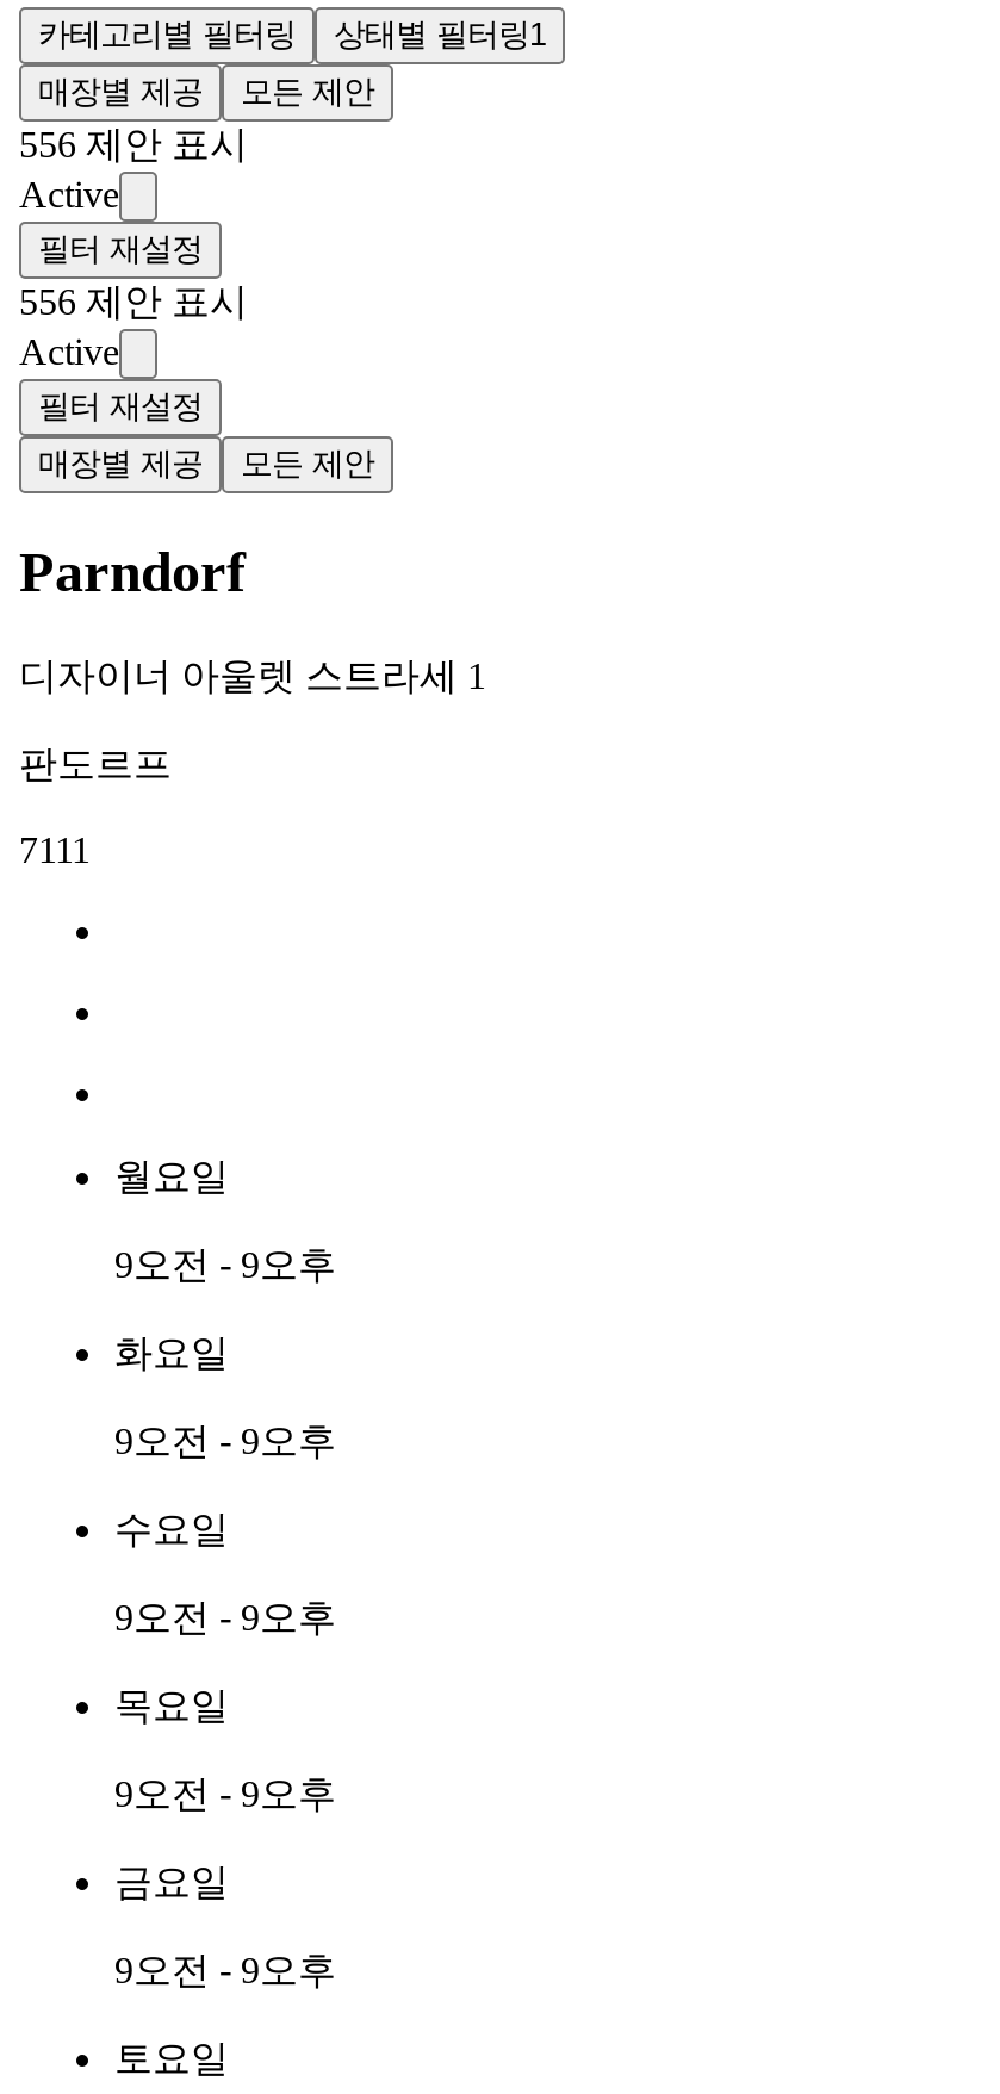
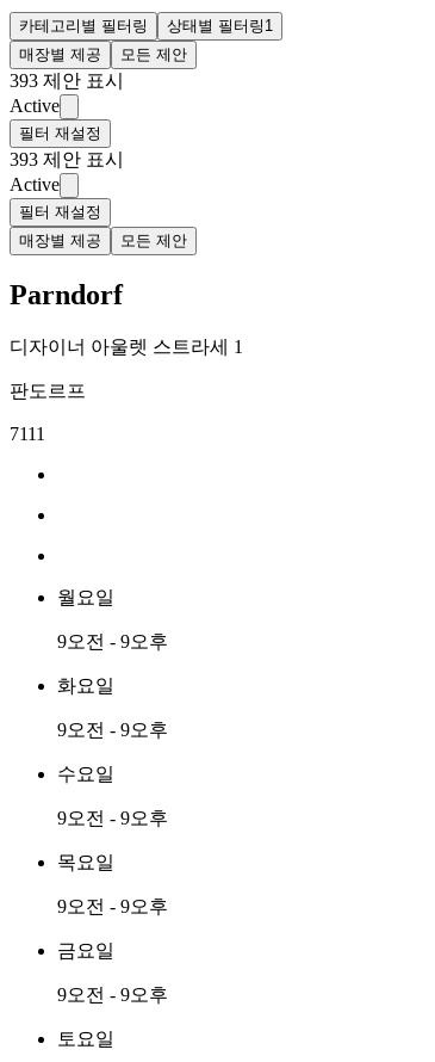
- 556 제안 표시
+ 393 제안 표시

- 556 제안 표시
+ 393 제안 표시
